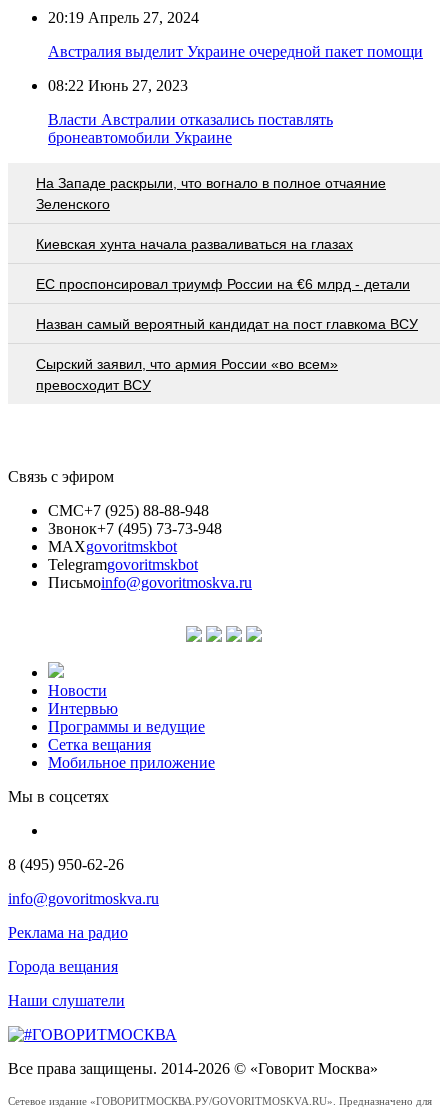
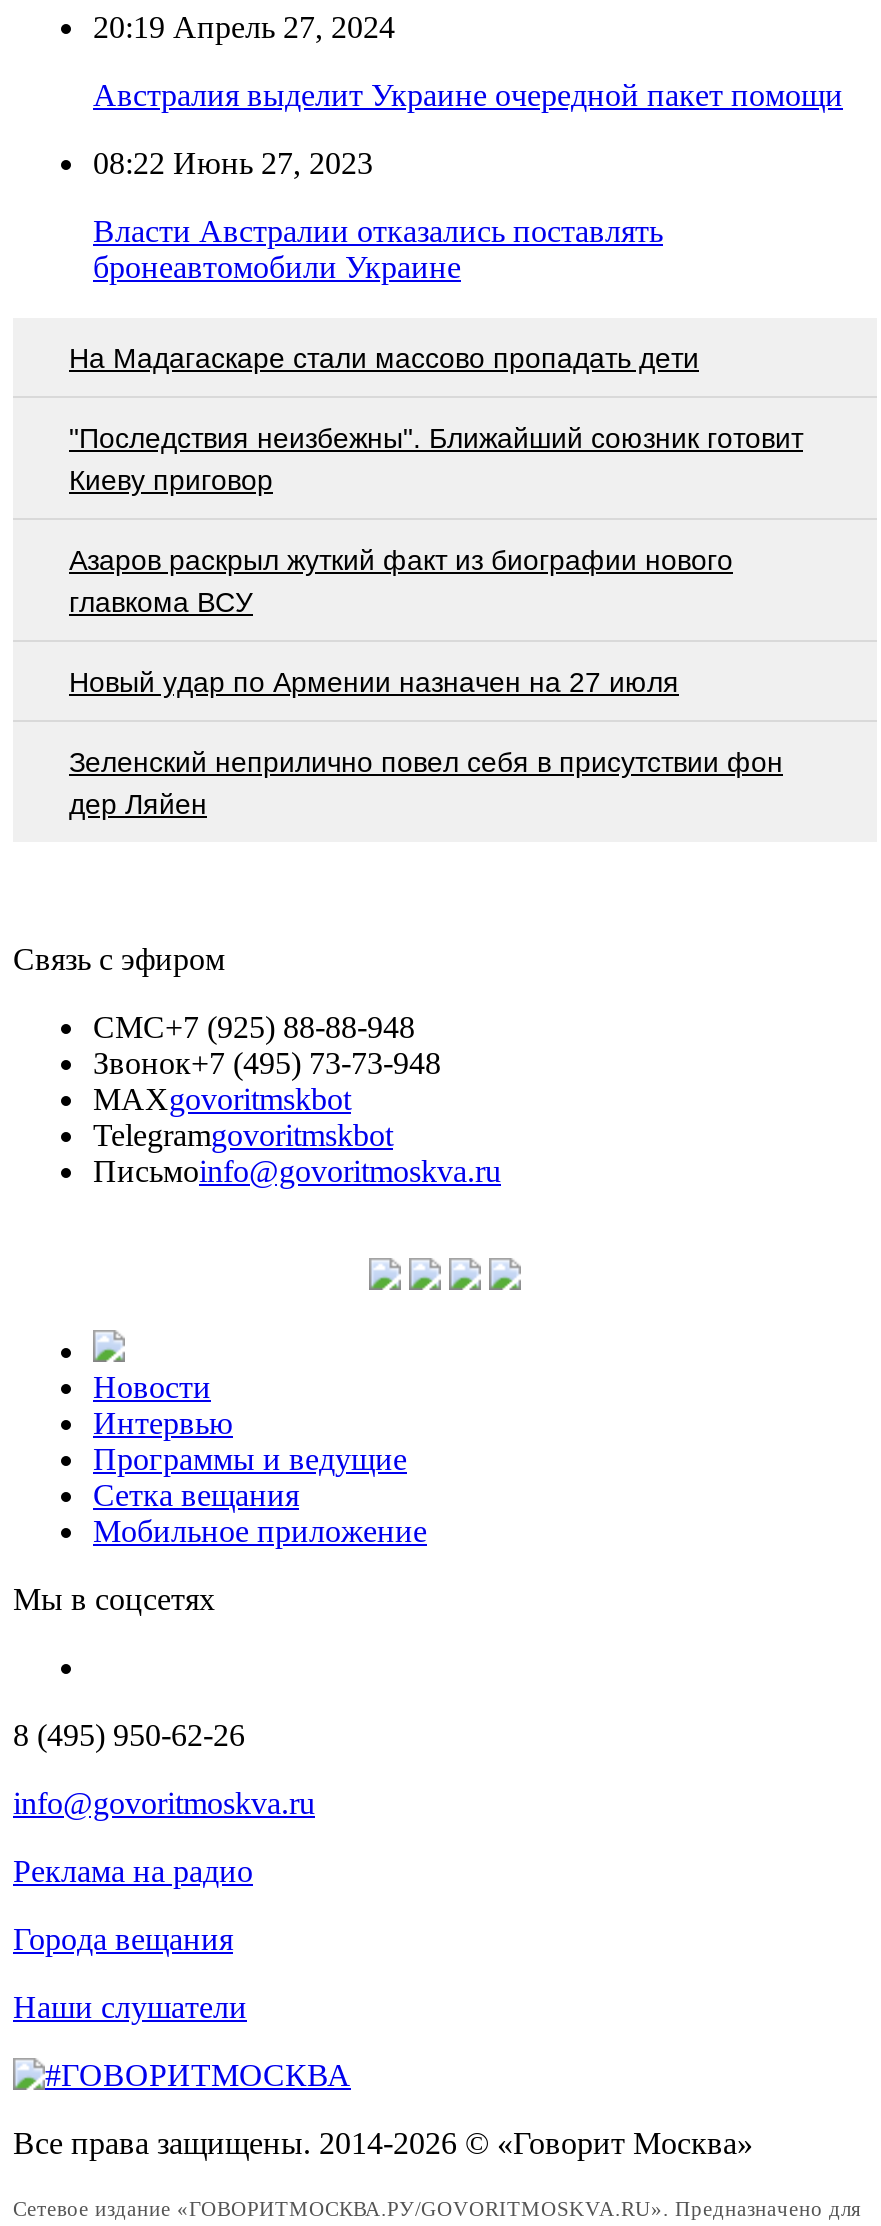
- На Западе раскрыли, что вогнало в полное отчаяние
- Зеленского
+ На Мадагаскаре стали массово пропадать дети

- Киевская хунта начала разваливаться на глазах
+ "Последствия неизбежны". Ближайший союзник готовит
+ Киеву приговор

- EC проспонсировал триумф России на €6 млрд - детали
+ Азаров раскрыл жуткий факт из биографии нового
+ главкома ВСУ

- Назван самый вероятный кандидат на пост главкома ВСУ
+ Новый удар по Армении назначен на 27 июля

- Сырский заявил, что армия России «во всем»
- превосходит ВСУ
+ Зеленский неприлично повел cебя в присутствии фон
+ дер Ляйен
